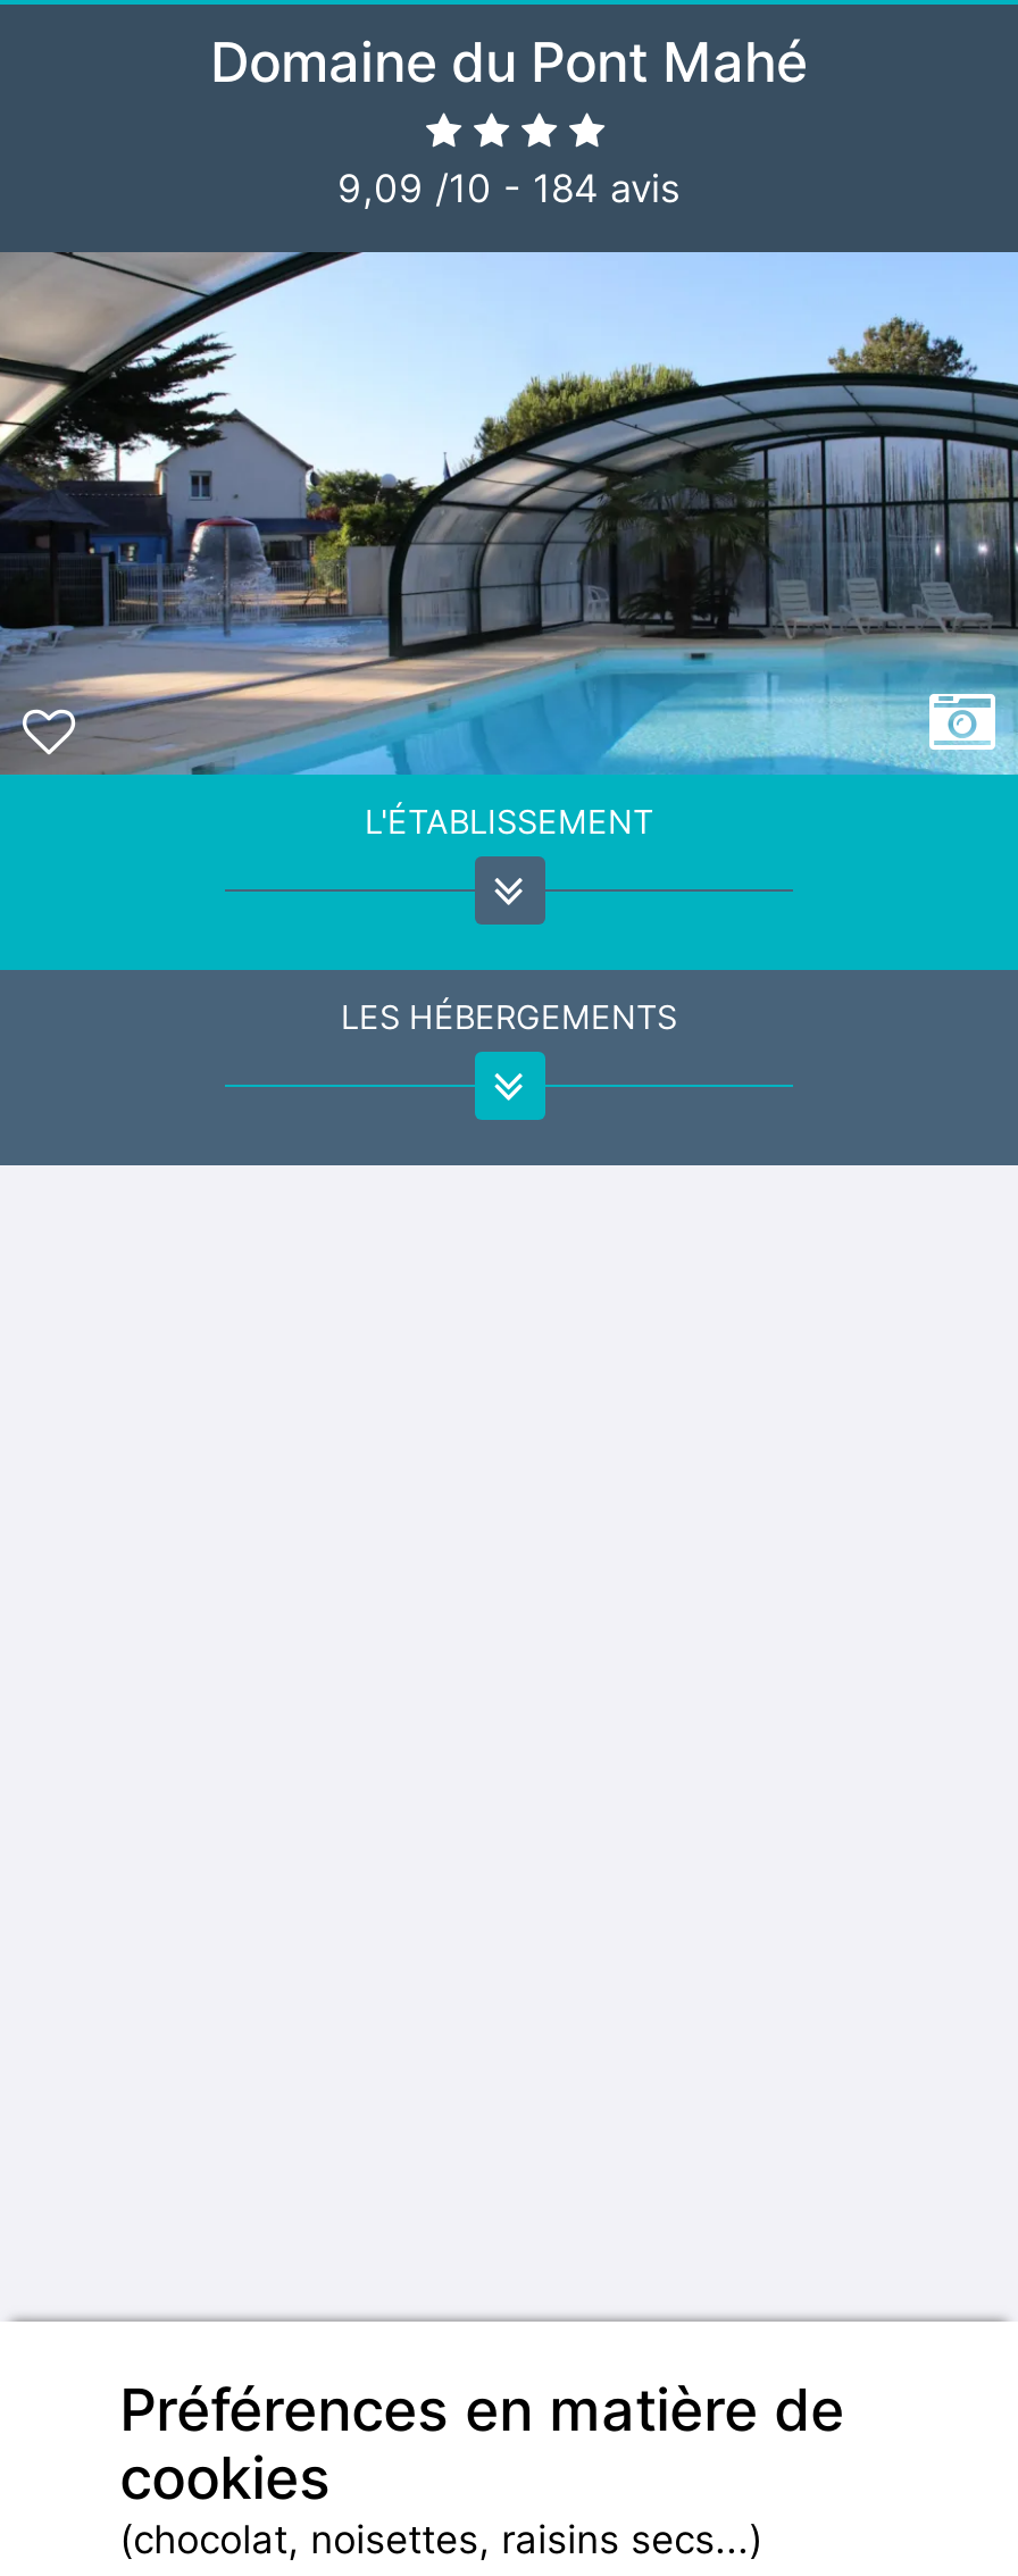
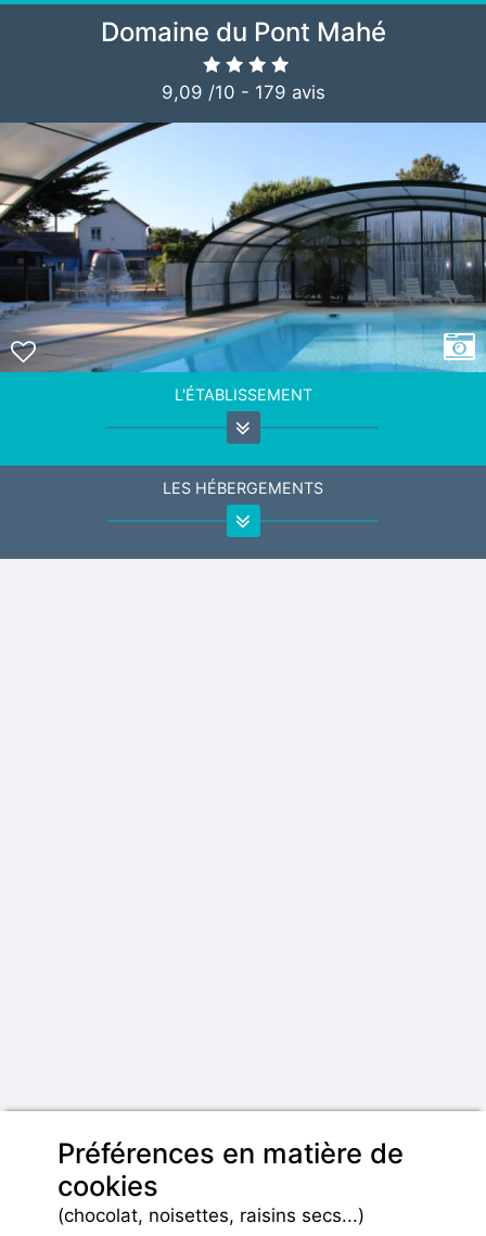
- 9,09 /10 - 184 avis
+ 9,09 /10 - 179 avis
